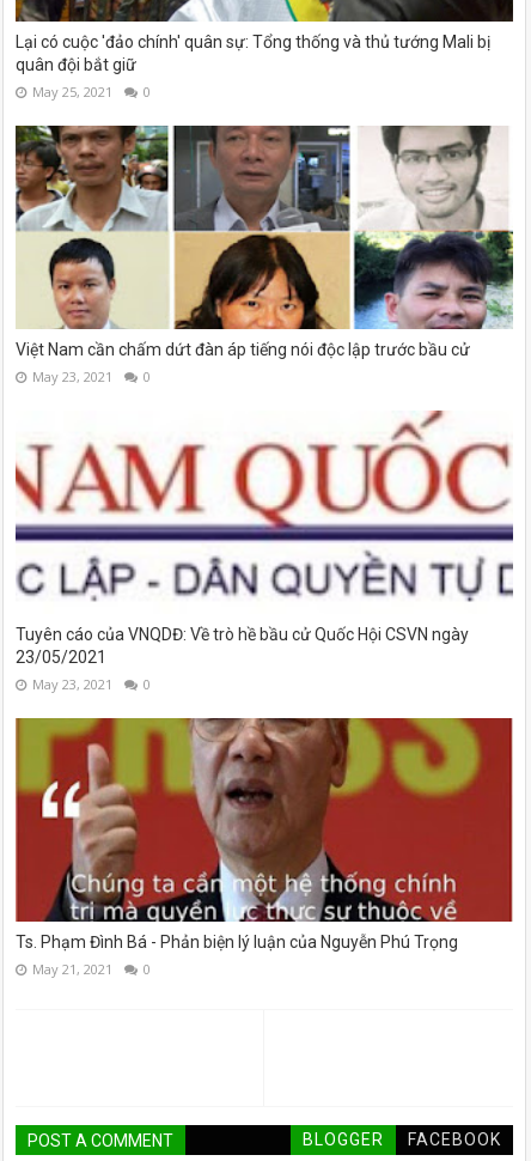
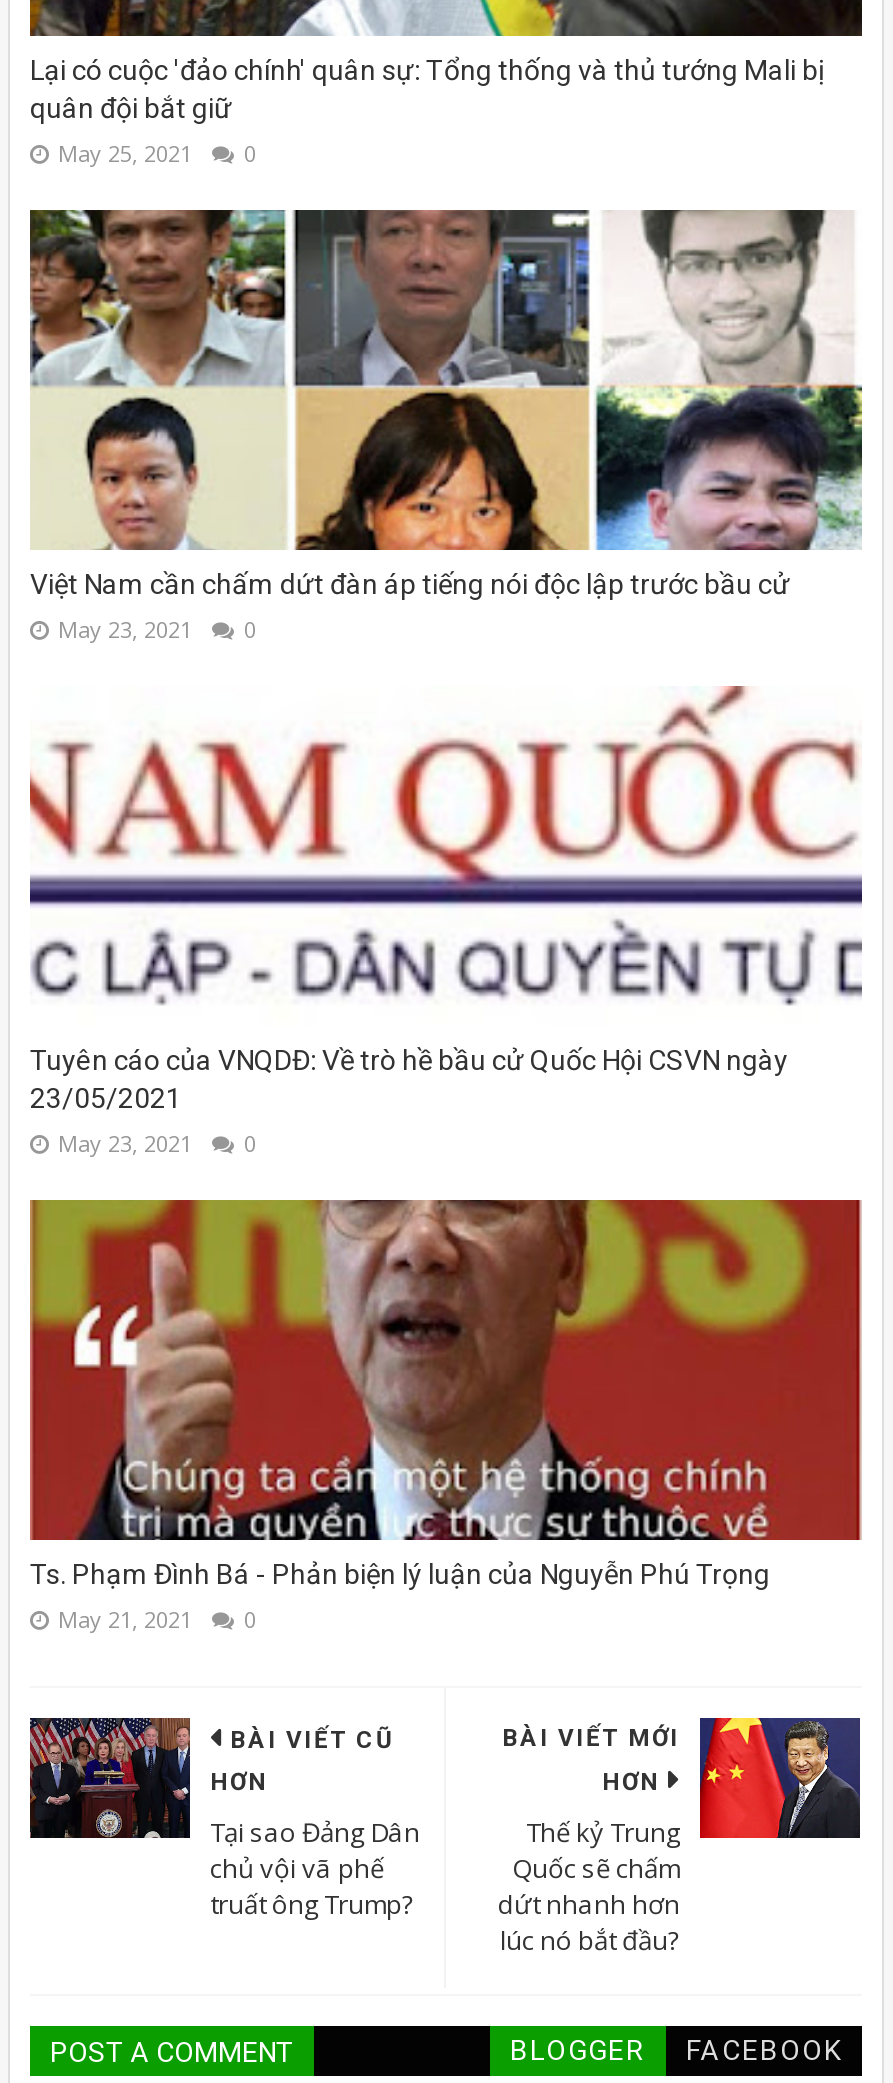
+ [image]
+ BÀI VIẾT CŨ
+ HƠN
+ Tại sao Đảng Dân
+ chủ vội vã phế
+ truất ông Trump?

+ [image]
+ BÀI VIẾT MỚI
+ HƠN
+ Thế kỷ Trung
+ Quốc sẽ chấm
+ dứt nhanh hơn
+ lúc nó bắt đầu?
